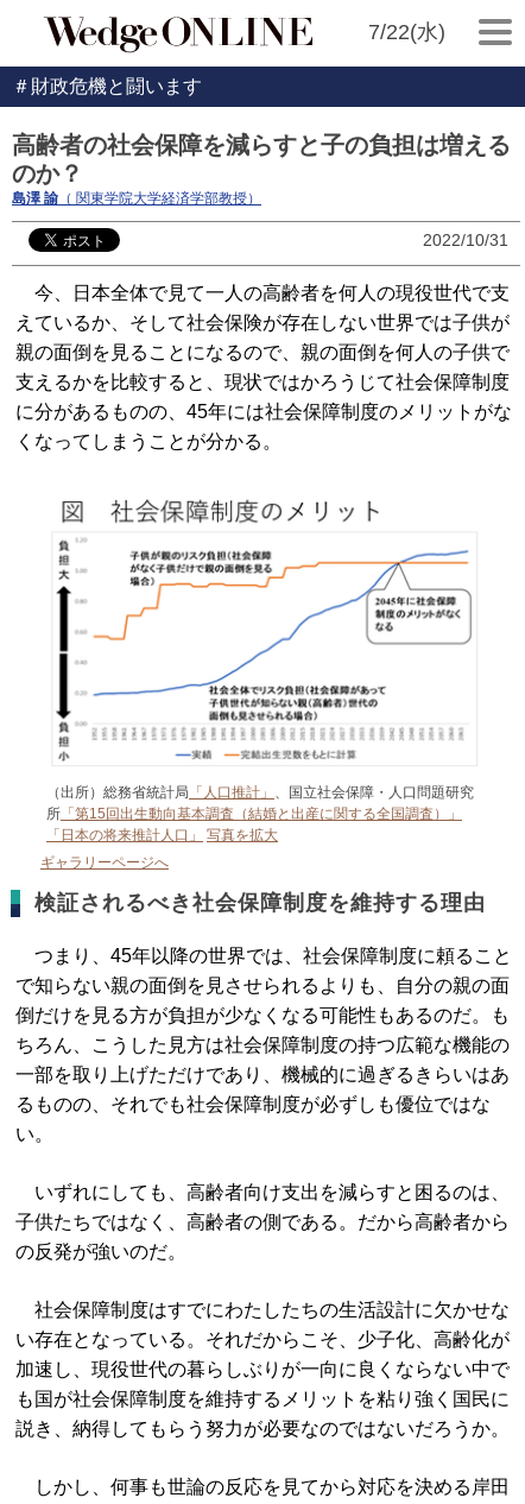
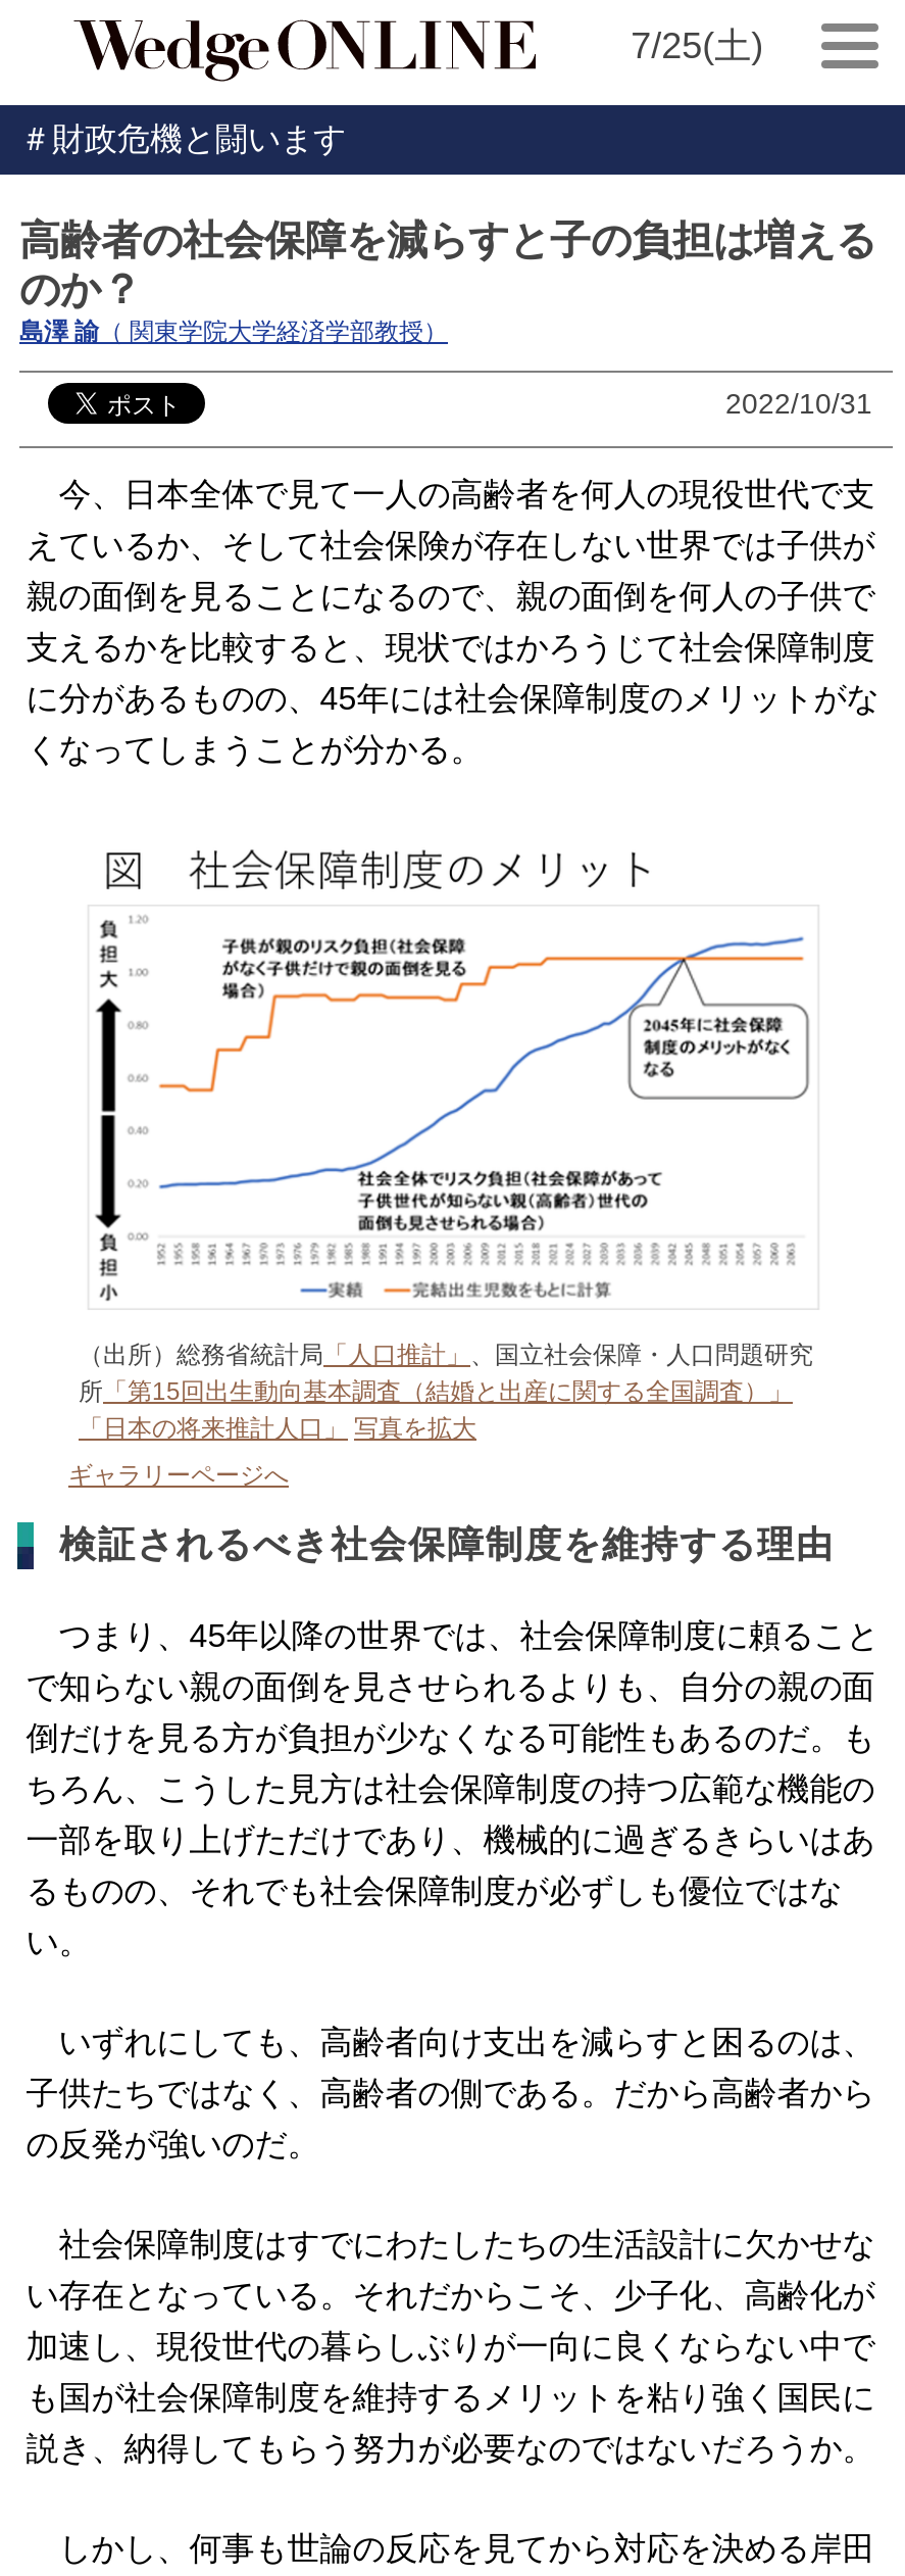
- 7/22(水)
+ 7/25(土)
